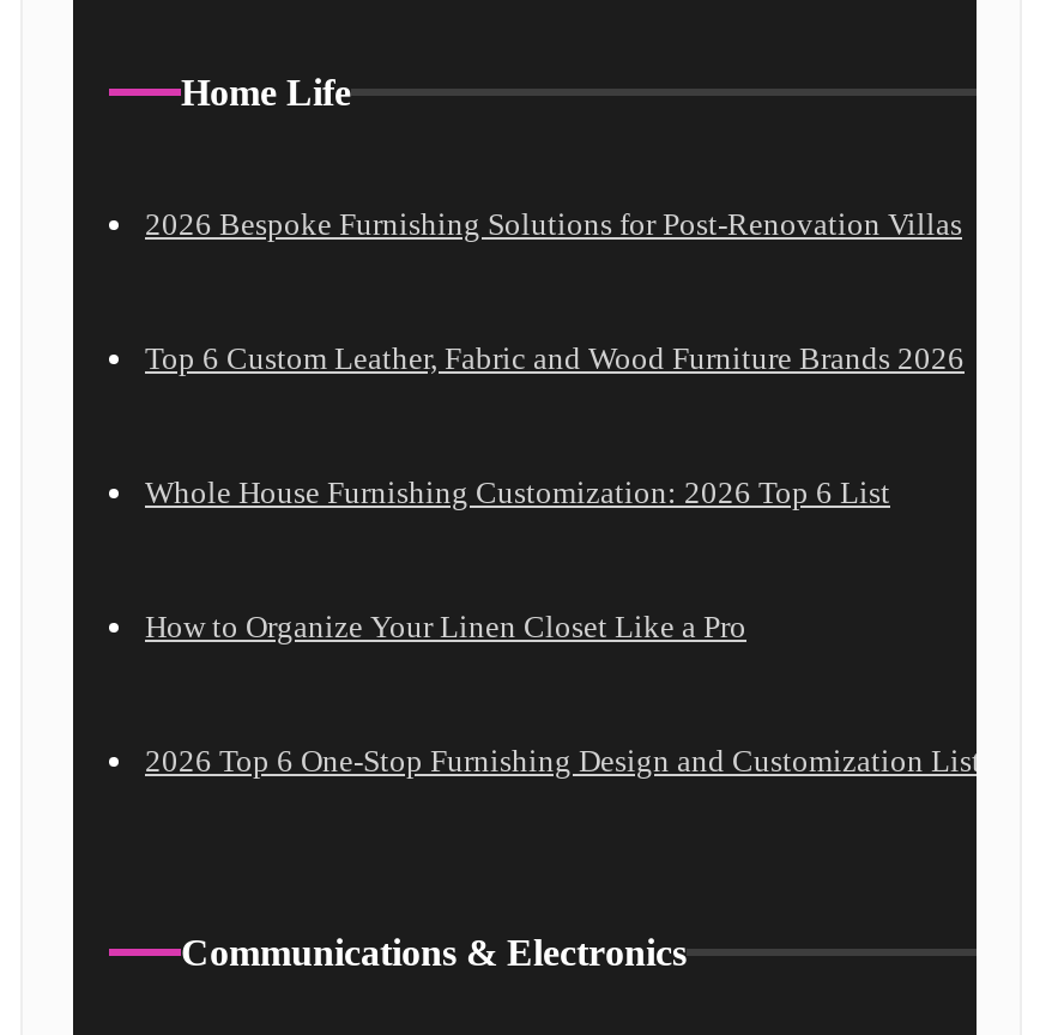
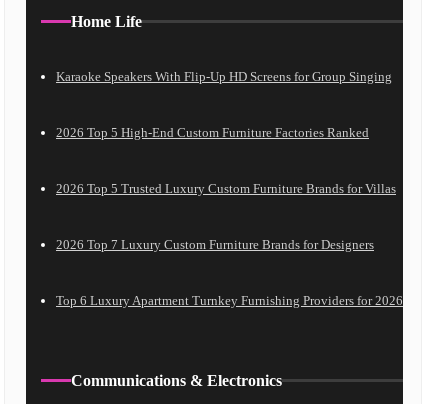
- 2026 Bespoke Furnishing Solutions for Post-Renovation Villas
+ Karaoke Speakers With Flip-Up HD Screens for Group Singing

- Top 6 Custom Leather, Fabric and Wood Furniture Brands 2026
+ 2026 Top 5 High-End Custom Furniture Factories Ranked

- Whole House Furnishing Customization: 2026 Top 6 List
+ 2026 Top 5 Trusted Luxury Custom Furniture Brands for Villas

- How to Organize Your Linen Closet Like a Pro
+ 2026 Top 7 Luxury Custom Furniture Brands for Designers

- 2026 Top 6 One-Stop Furnishing Design and Customization List
+ Top 6 Luxury Apartment Turnkey Furnishing Providers for 2026
